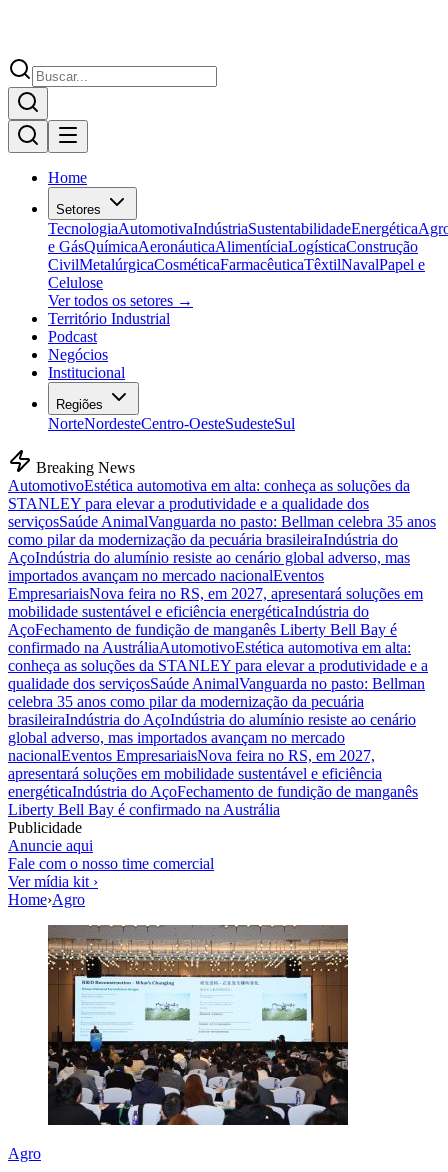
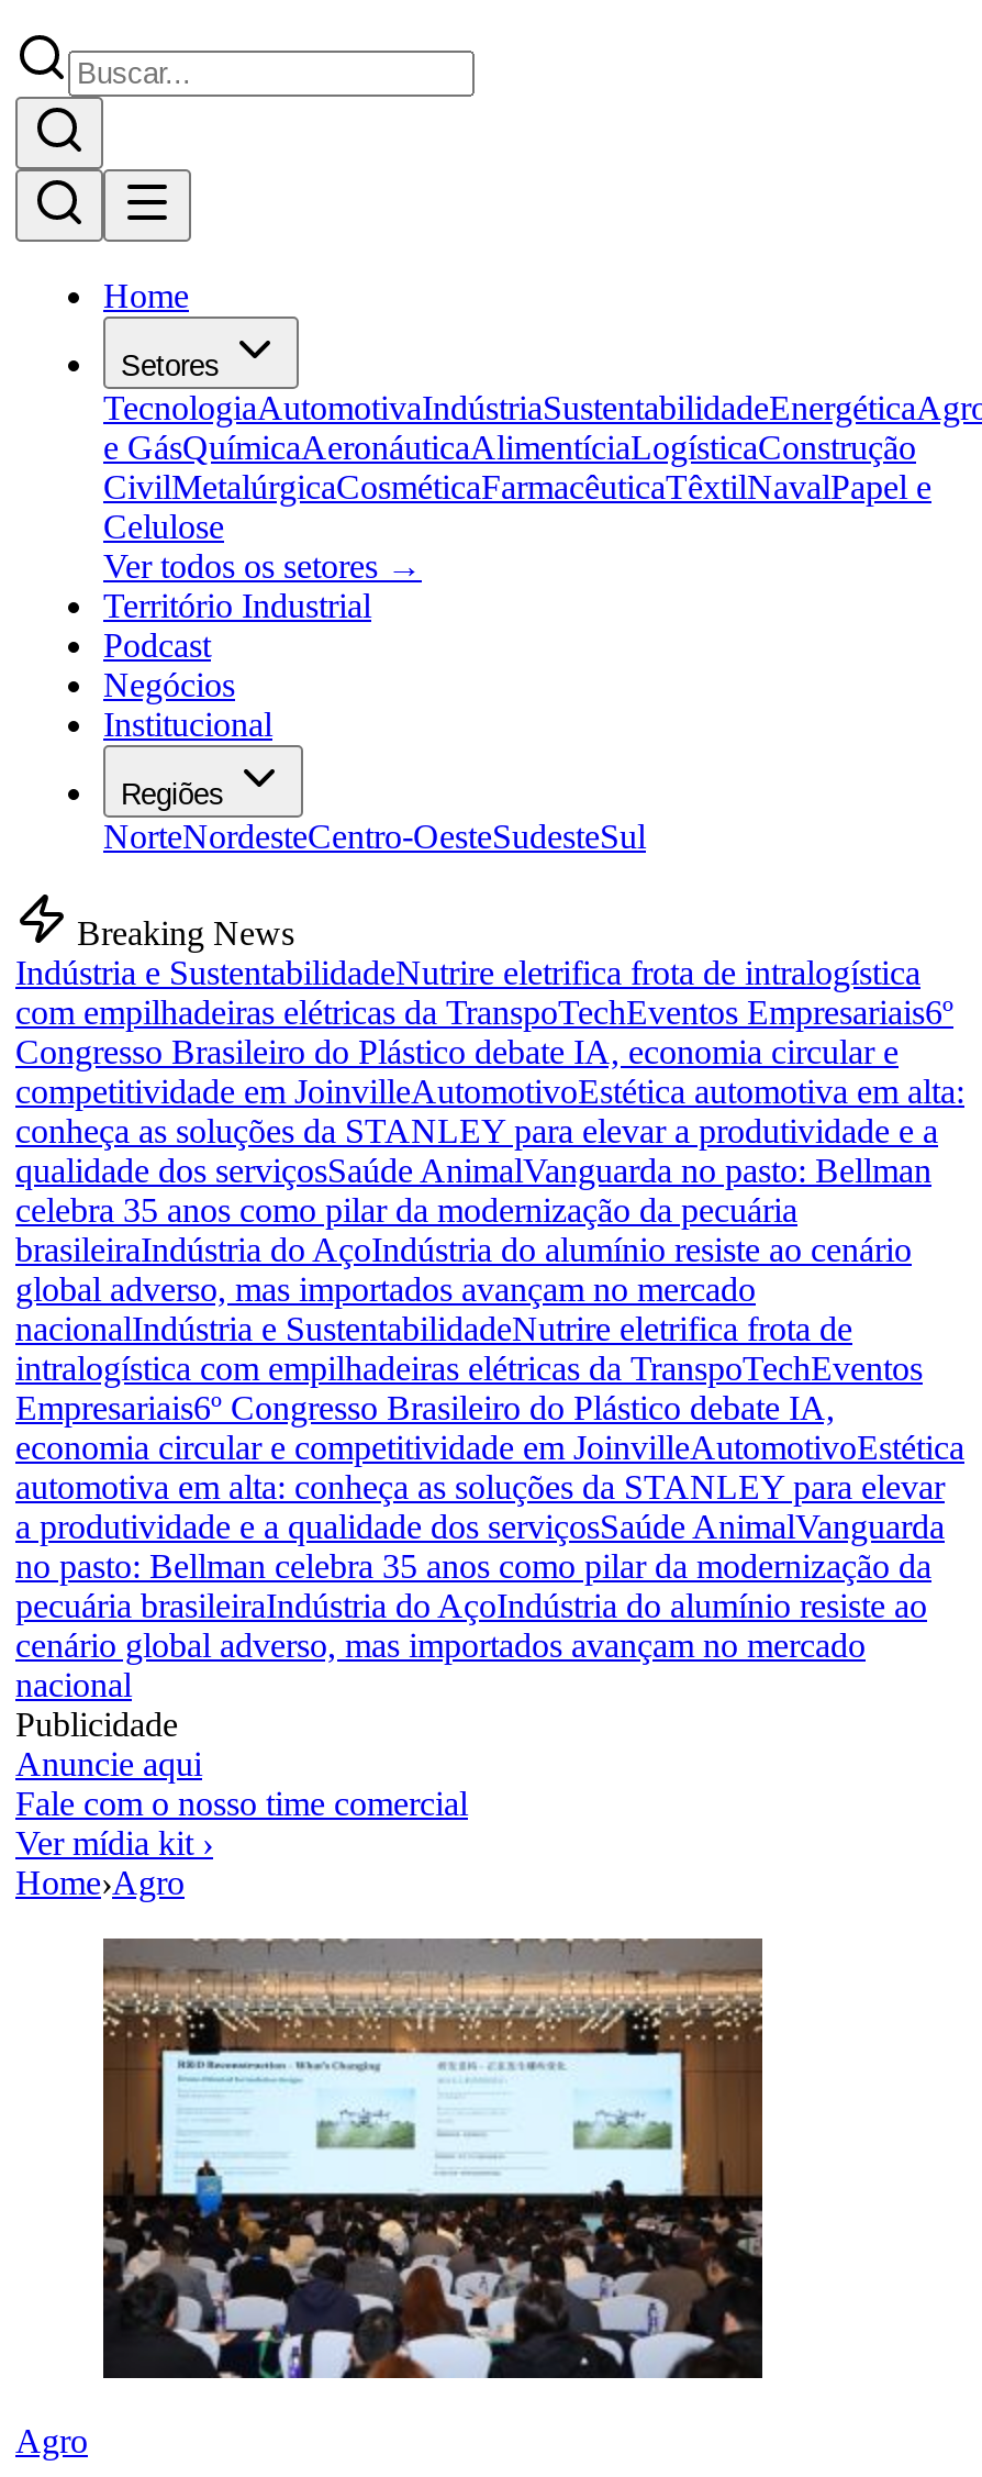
- AutomotivoEstética automotiva em alta: conheça as soluções da
- STANLEY para elevar a produtividade e a qualidade dos
- serviçosSaúde AnimalVanguarda no pasto: Bellman celebra 35 anos
- como pilar da modernização da pecuária brasileiraIndústria do
- AçoIndústria do alumínio resiste ao cenário global adverso, mas
- importados avançam no mercado nacionalEventos
- EmpresariaisNova feira no RS, em 2027, apresentará soluções em
- mobilidade sustentável e eficiência energéticaIndústria do
- AçoFechamento de fundição de manganês Liberty Bell Bay é
- confirmado na AustráliaAutomotivoEstética automotiva em alta:
+ Indústria e SustentabilidadeNutrire eletrifica frota de intralogística
+ com empilhadeiras elétricas da TranspoTechEventos Empresariais6º
+ Congresso Brasileiro do Plástico debate IA, economia circular e
+ competitividade em JoinvilleAutomotivoEstética automotiva em alta:

moved up: conheça as soluções da STANLEY para elevar a produtividade e a | qualidade dos serviçosSaúde AnimalVanguarda no pasto: Bellman | celebra 35 anos como pilar da modernização da pecuária | brasileiraIndústria do AçoIndústria do alumínio resiste ao cenário | global adverso, mas importados avançam no mercado

- nacionalEventos EmpresariaisNova feira no RS, em 2027,
- apresentará soluções em mobilidade sustentável e eficiência
- energéticaIndústria do AçoFechamento de fundição de manganês
- Liberty Bell Bay é confirmado na Austrália
+ nacionalIndústria e SustentabilidadeNutrire eletrifica frota de
+ intralogística com empilhadeiras elétricas da TranspoTechEventos
+ Empresariais6º Congresso Brasileiro do Plástico debate IA,
+ economia circular e competitividade em JoinvilleAutomotivoEstética
+ automotiva em alta: conheça as soluções da STANLEY para elevar
+ a produtividade e a qualidade dos serviçosSaúde AnimalVanguarda
+ no pasto: Bellman celebra 35 anos como pilar da modernização da
+ pecuária brasileiraIndústria do AçoIndústria do alumínio resiste ao
+ cenário global adverso, mas importados avançam no mercado
+ nacional
